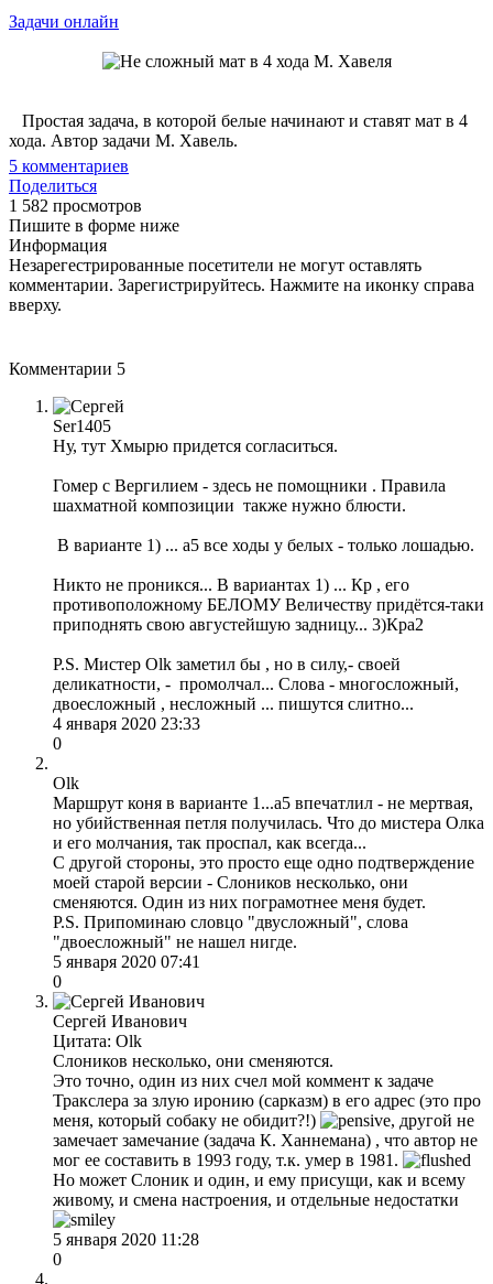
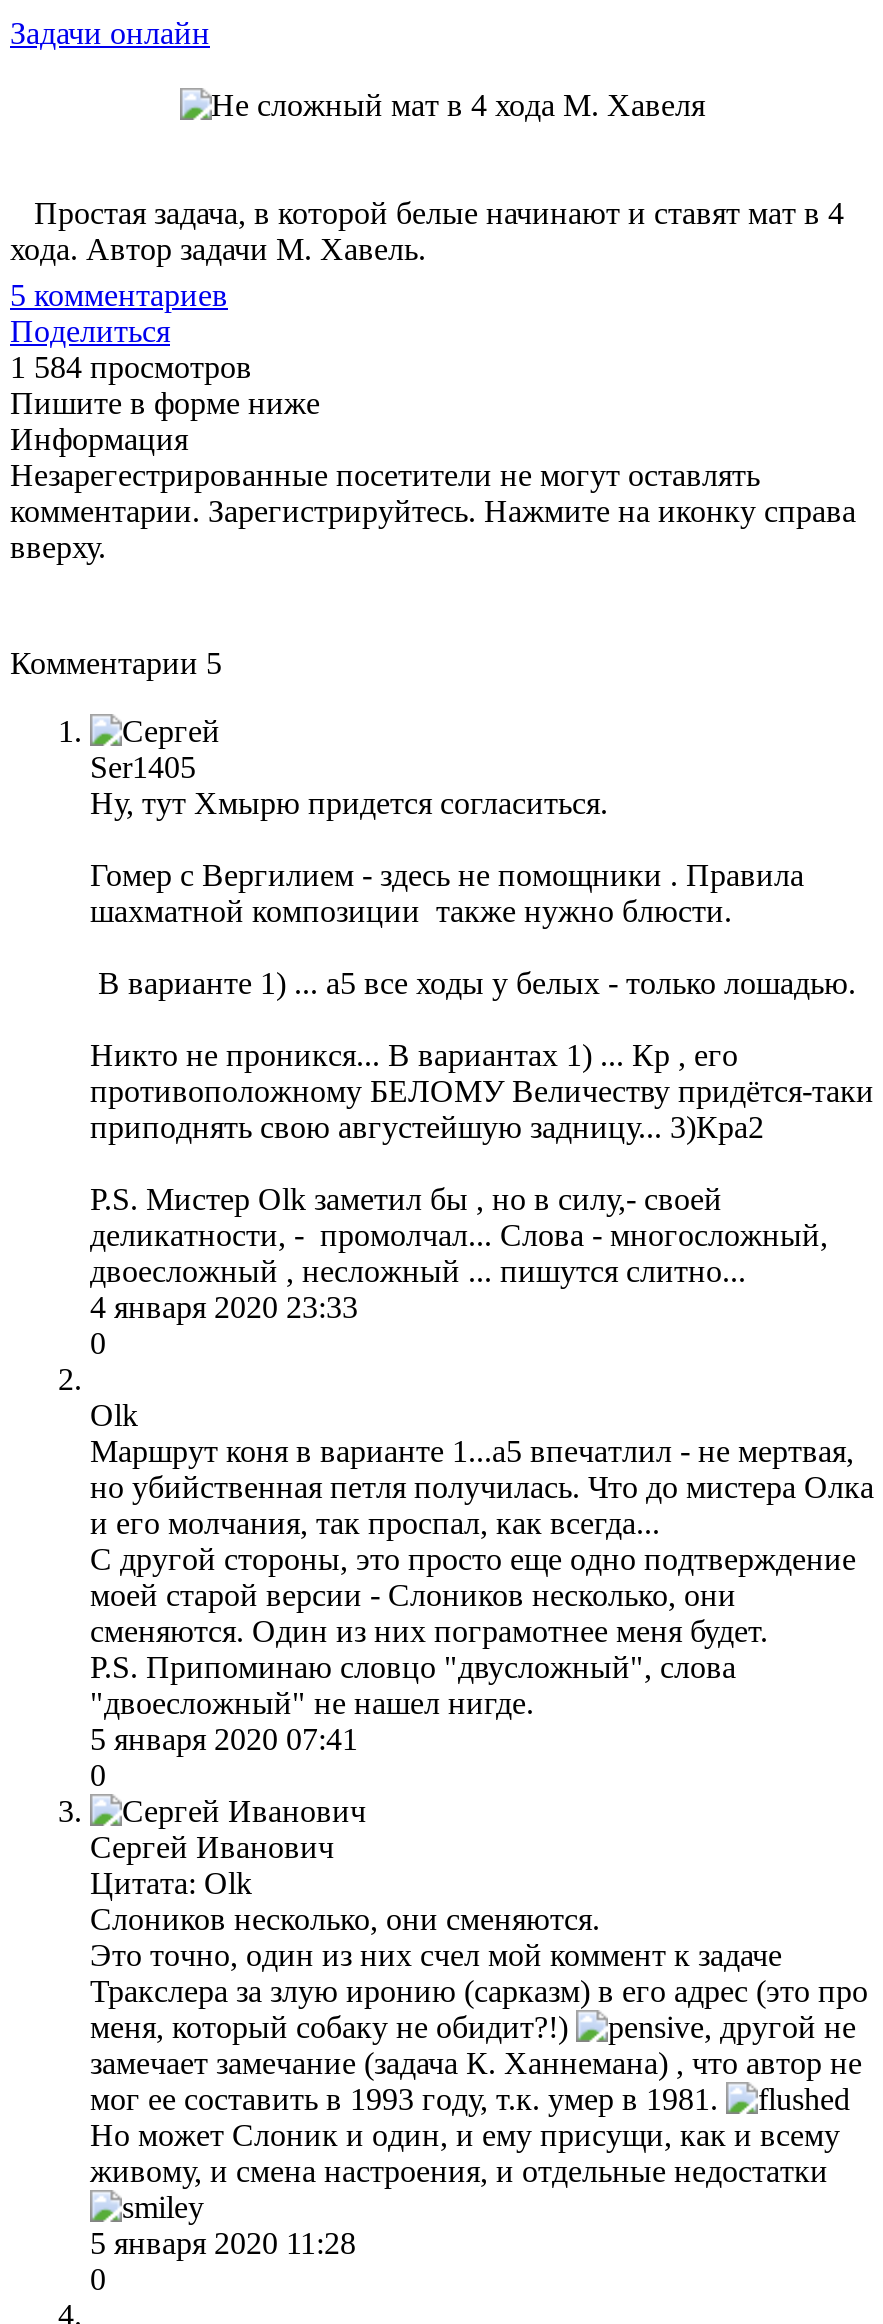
- 1 582 просмотров
+ 1 584 просмотров
